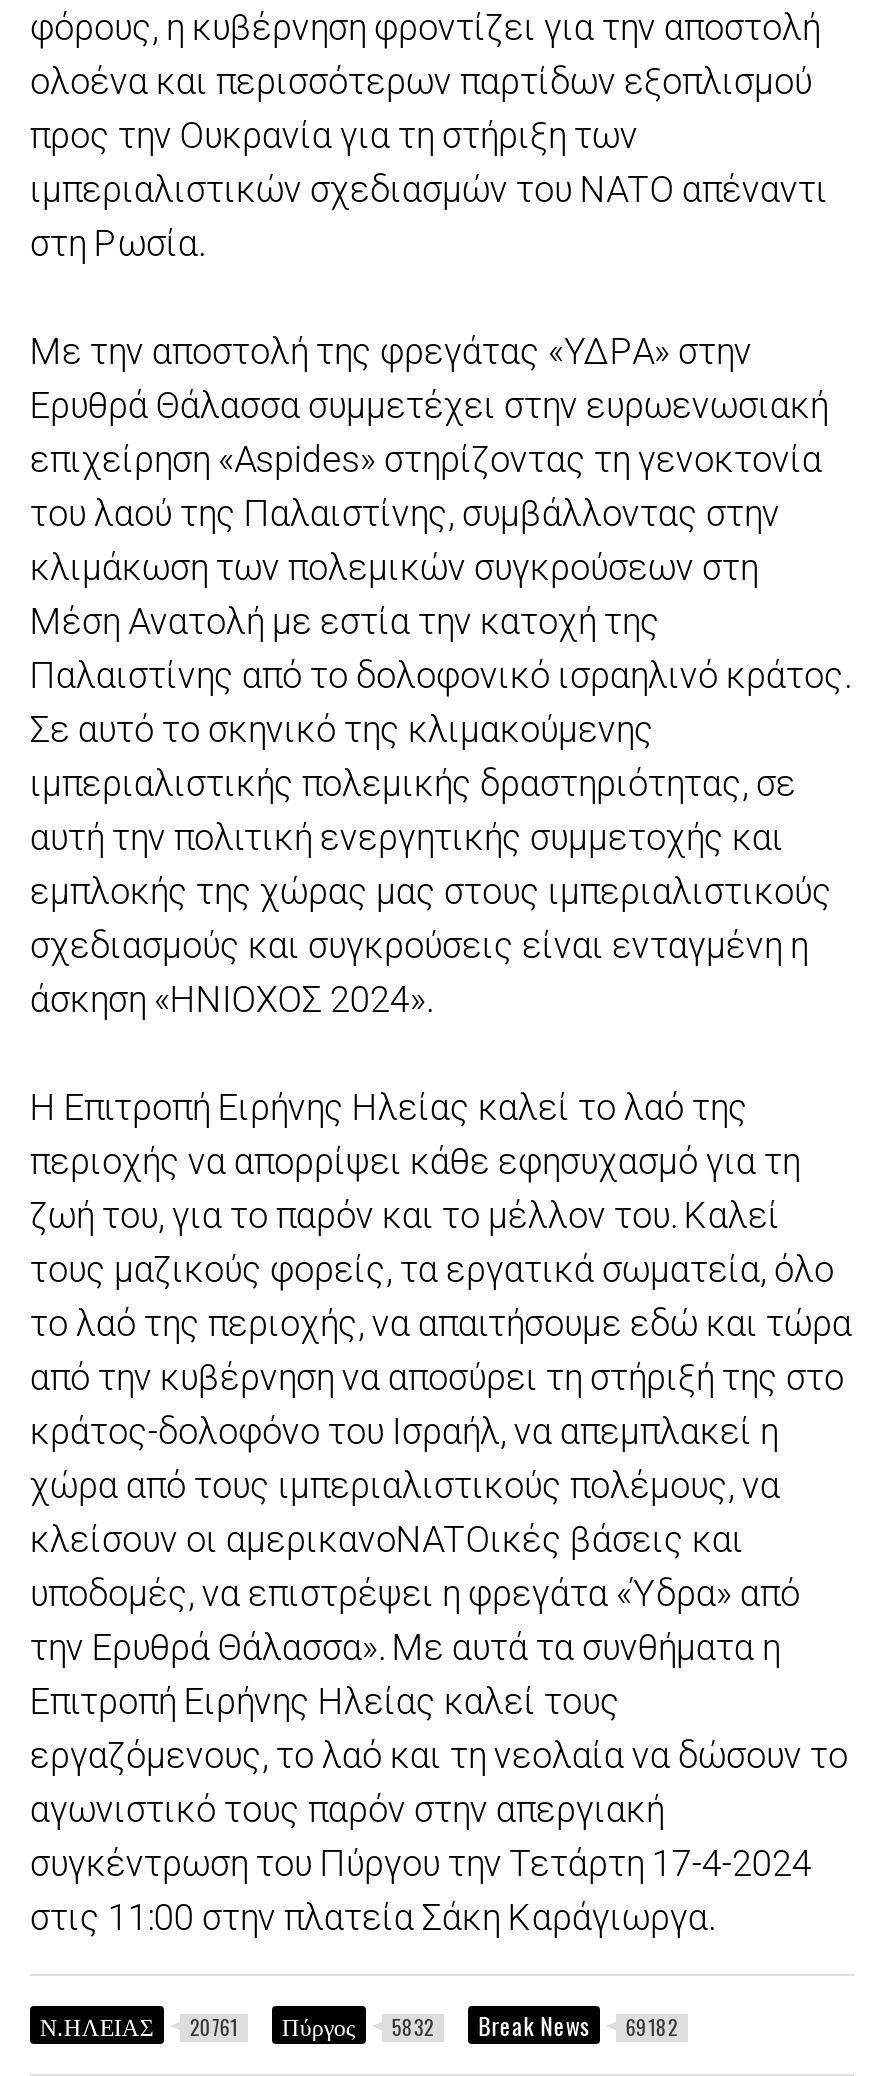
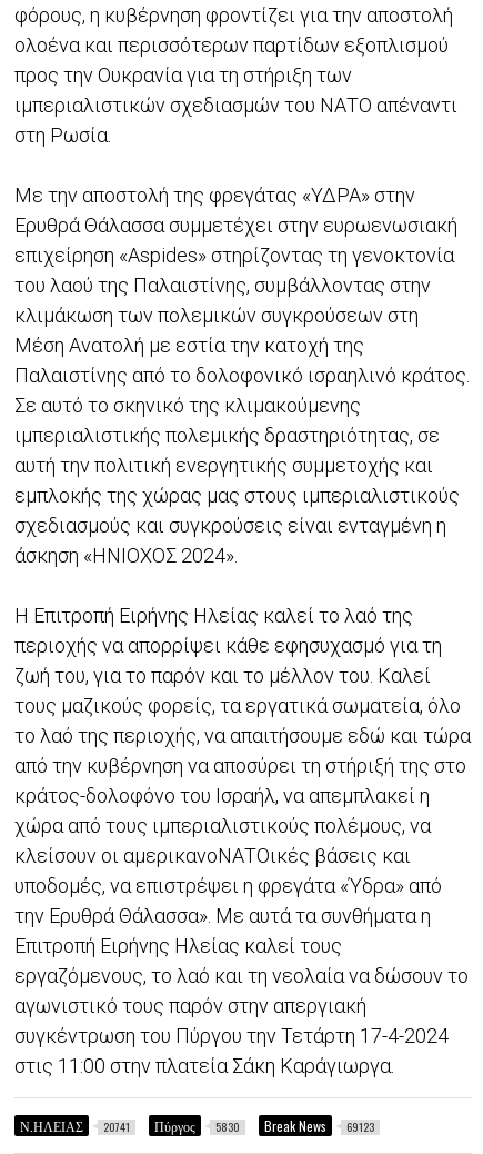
- 20761
+ 20741

- 5832
+ 5830

- 69182
+ 69123
